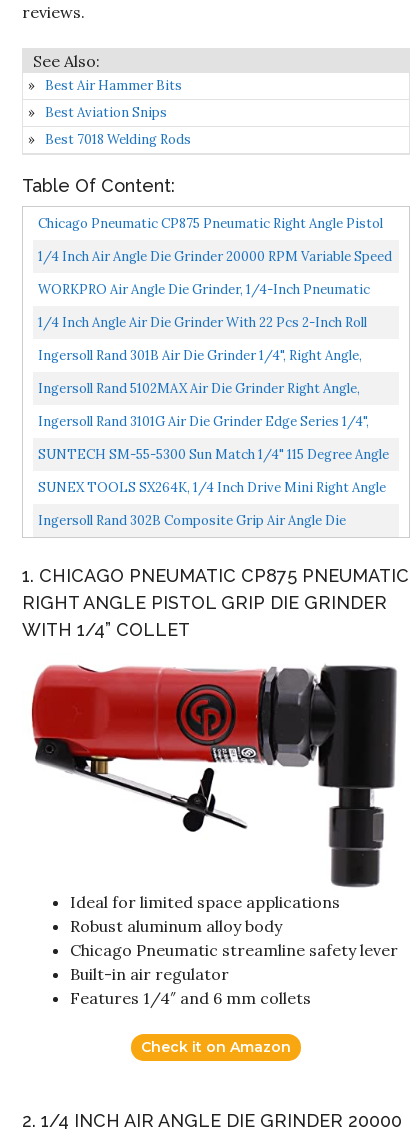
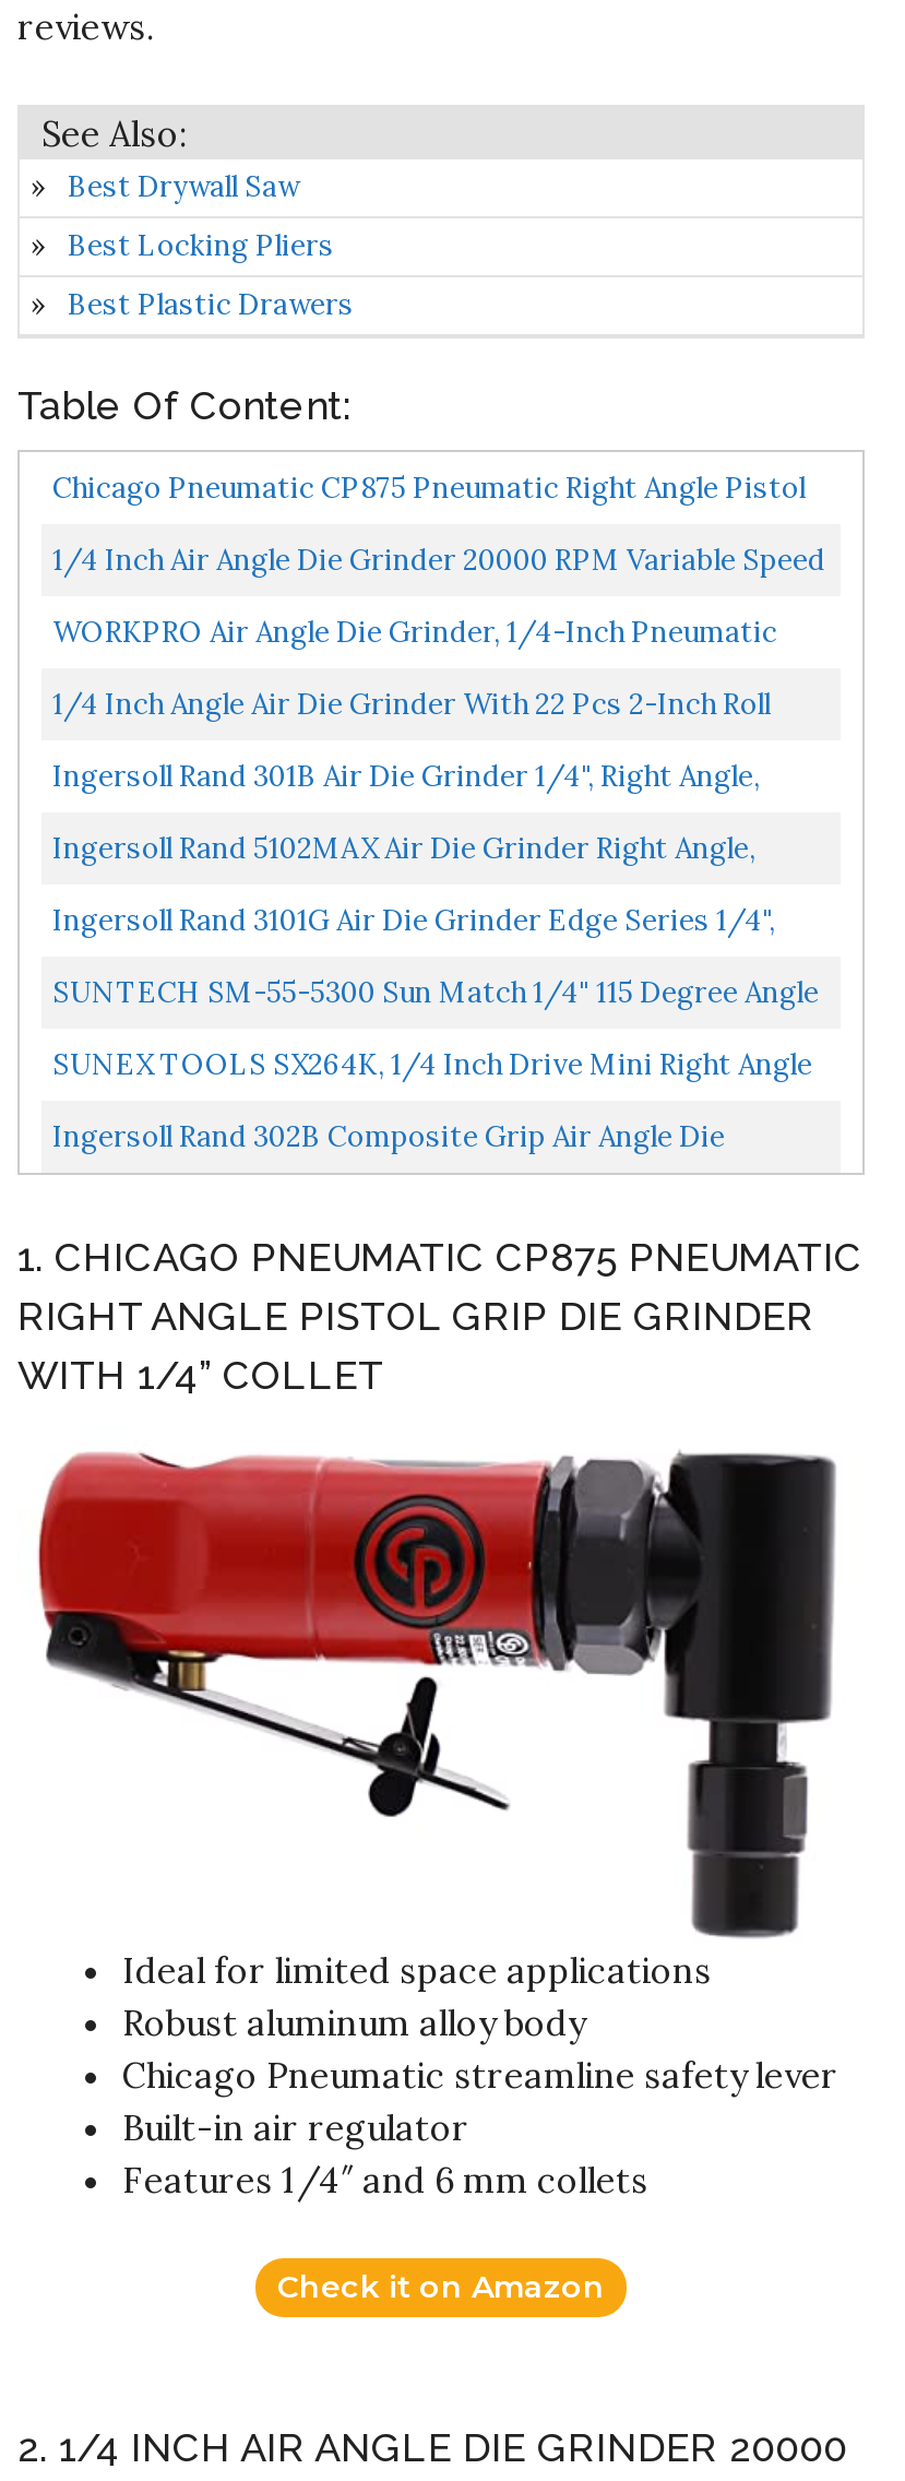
- Best Air Hammer Bits
+ Best Drywall Saw

- Best Aviation Snips
+ Best Locking Pliers

- Best 7018 Welding Rods
+ Best Plastic Drawers
